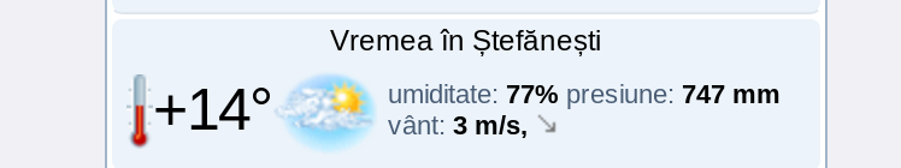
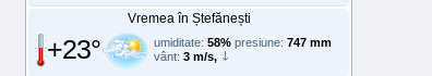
- +14°
+ +23°

- umiditate: 77% presiune: 747 mm
+ umiditate: 58% presiune: 747 mm
